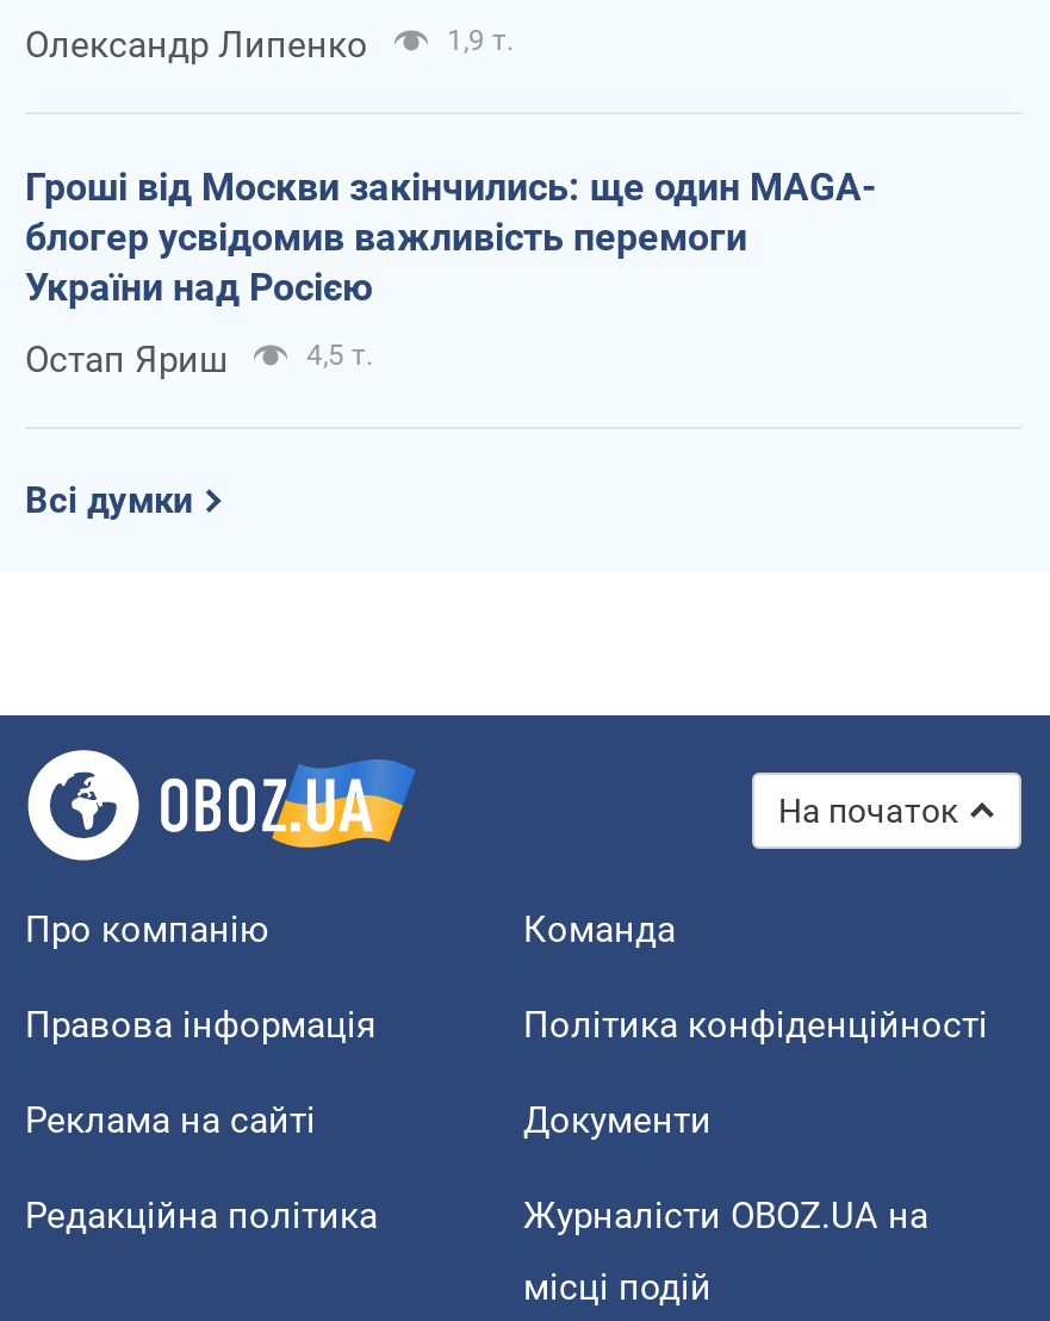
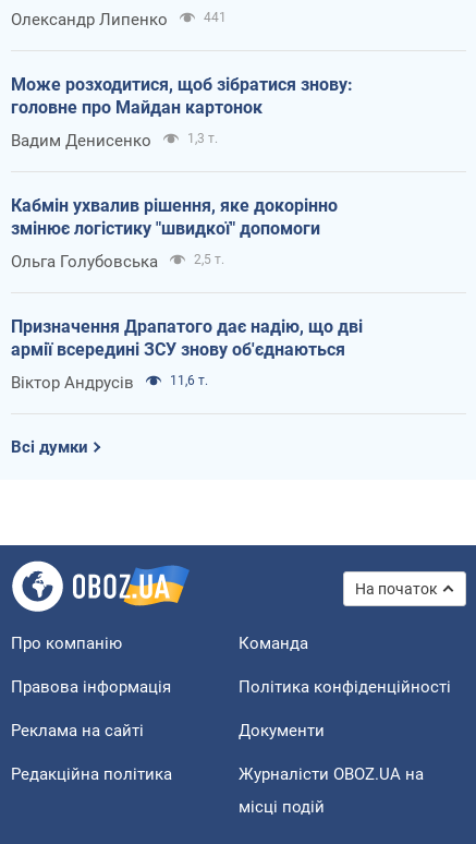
- 1,9 т.
- Гроші від Москви закінчились: ще один MAGA-
- блогер усвідомив важливість перемоги
- України над Росією
- Остап Яриш
- 4,5 т.
+ 441
+ Може розходитися, щоб зібратися знову:
+ головне про Майдан картонок
+ Вадим Денисенко
+ 1,3 т.
+ Кабмін ухвалив рішення, яке докорінно
+ змінює логістику "швидкої" допомоги
+ Ольга Голубовська
+ 2,5 т.
+ Призначення Драпатого дає надію, що дві
+ армії всередині ЗСУ знову об'єднаються
+ Віктор Андрусів
+ 11,6 т.
